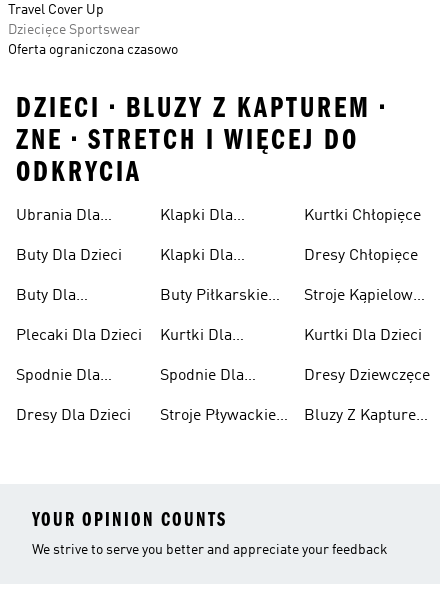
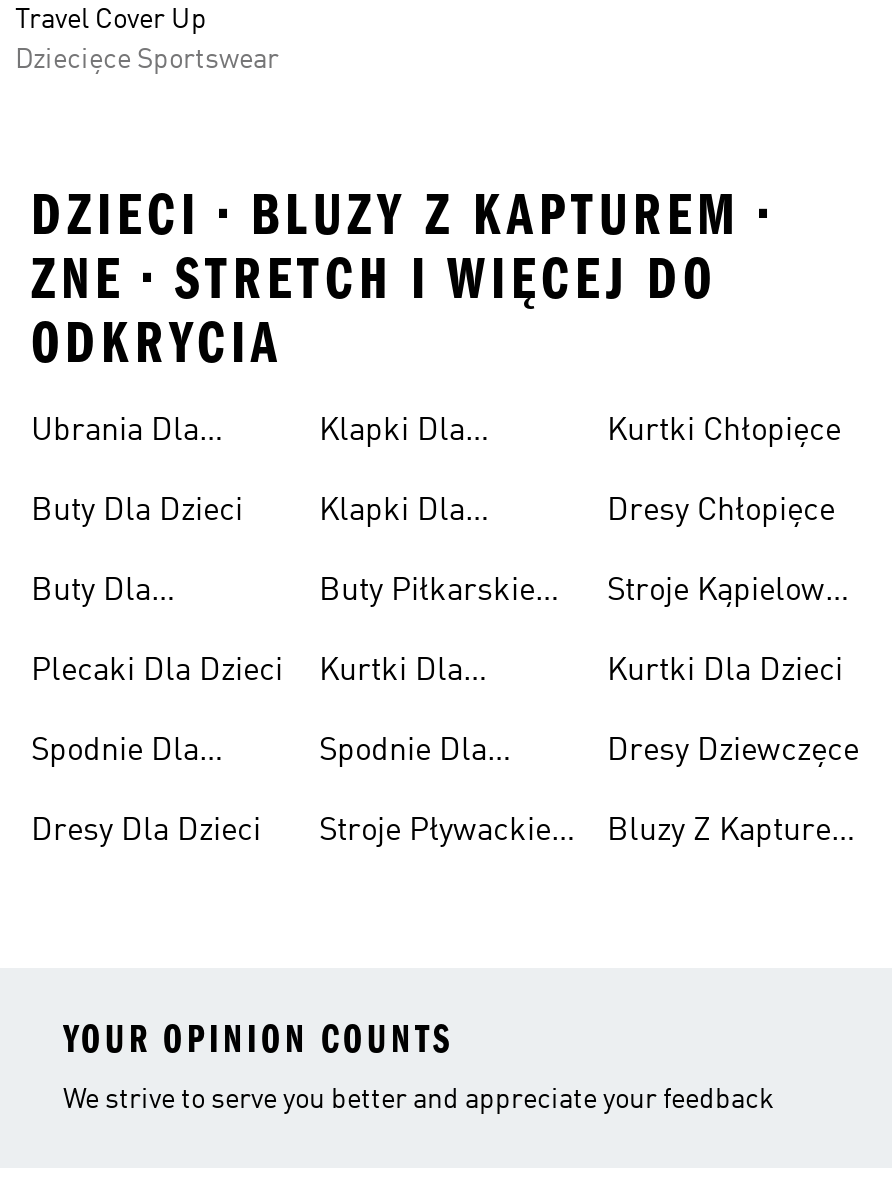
- Oferta ograniczona czasowo
